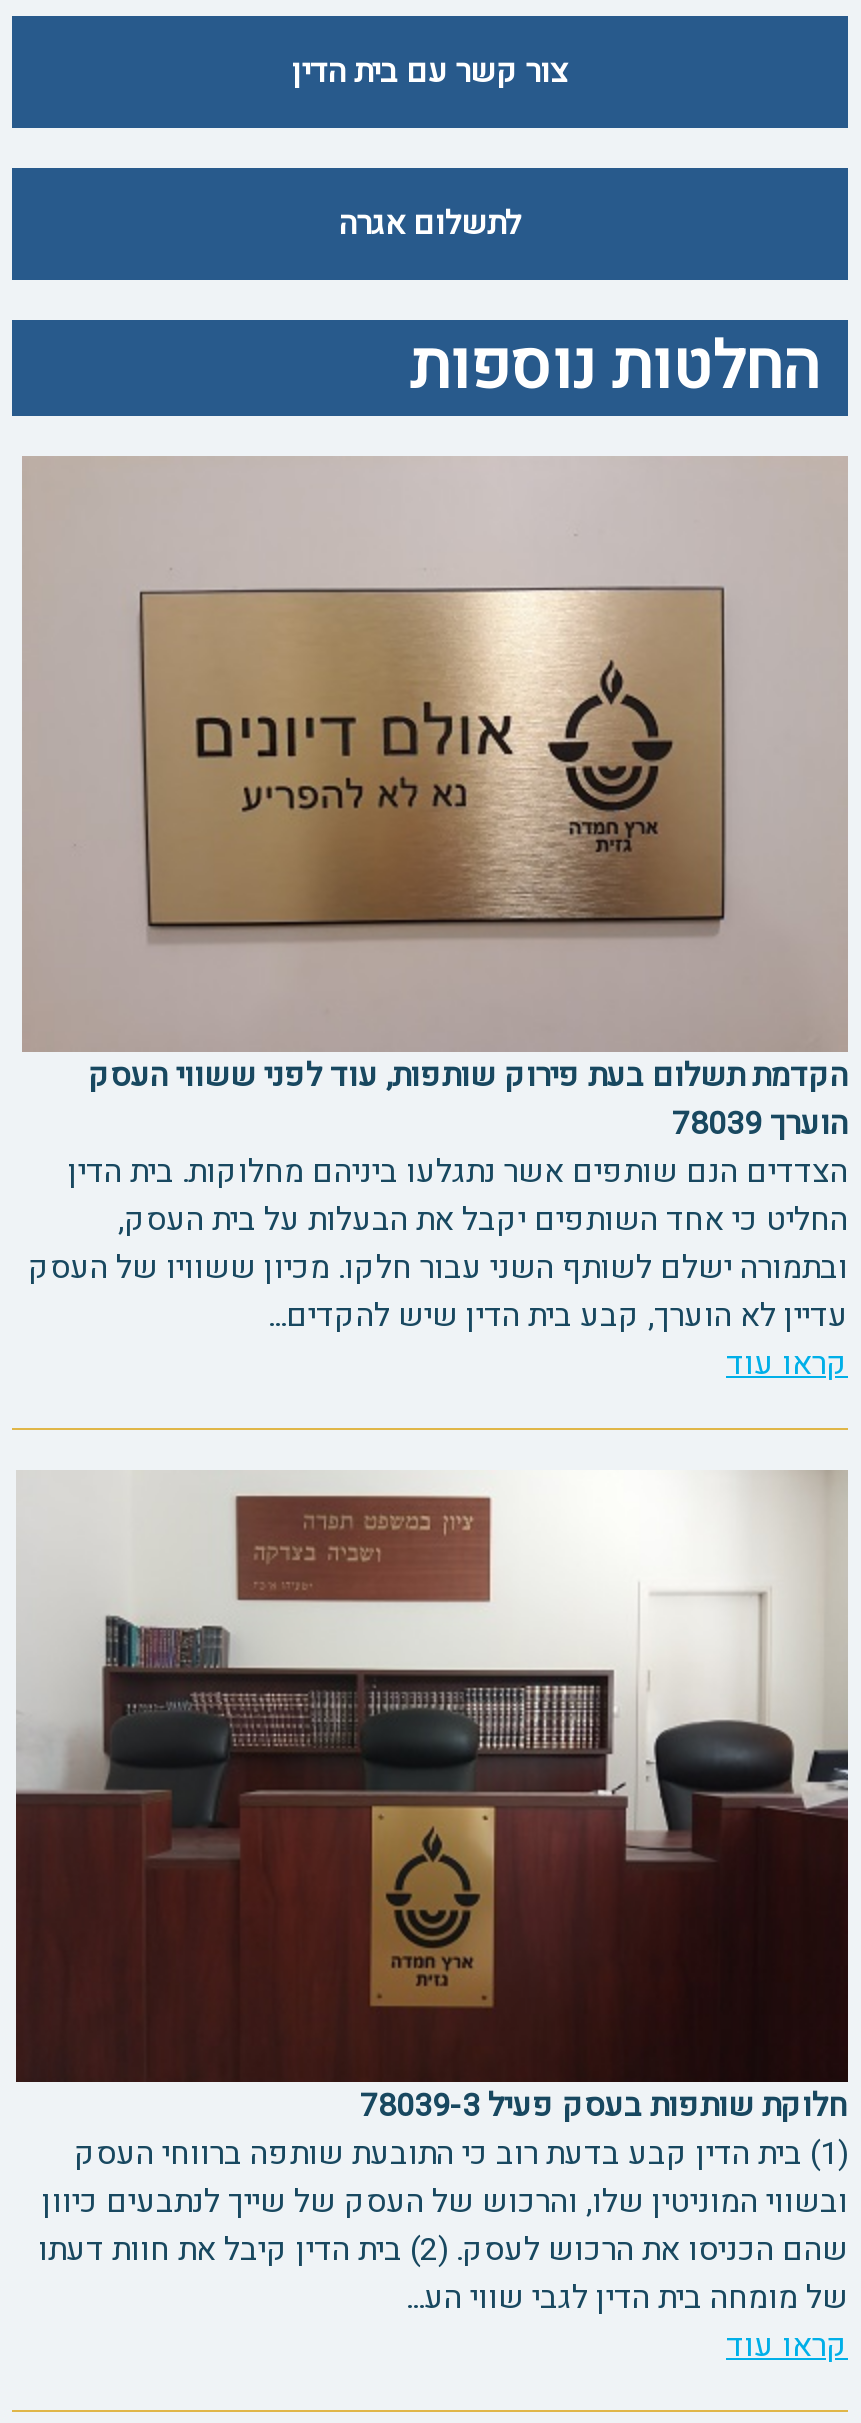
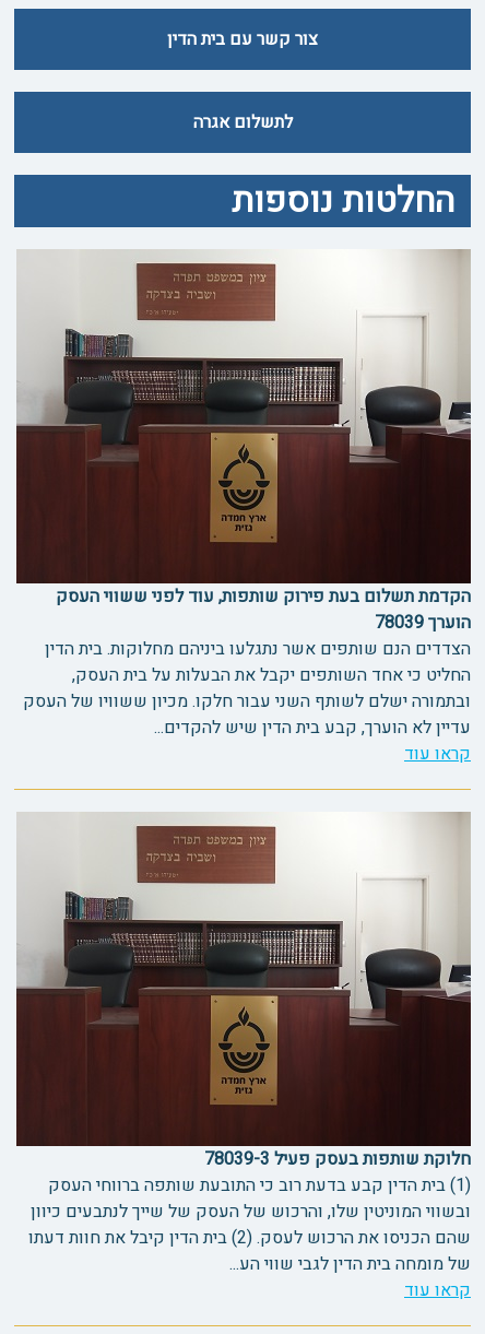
- [image]
+ [image]
